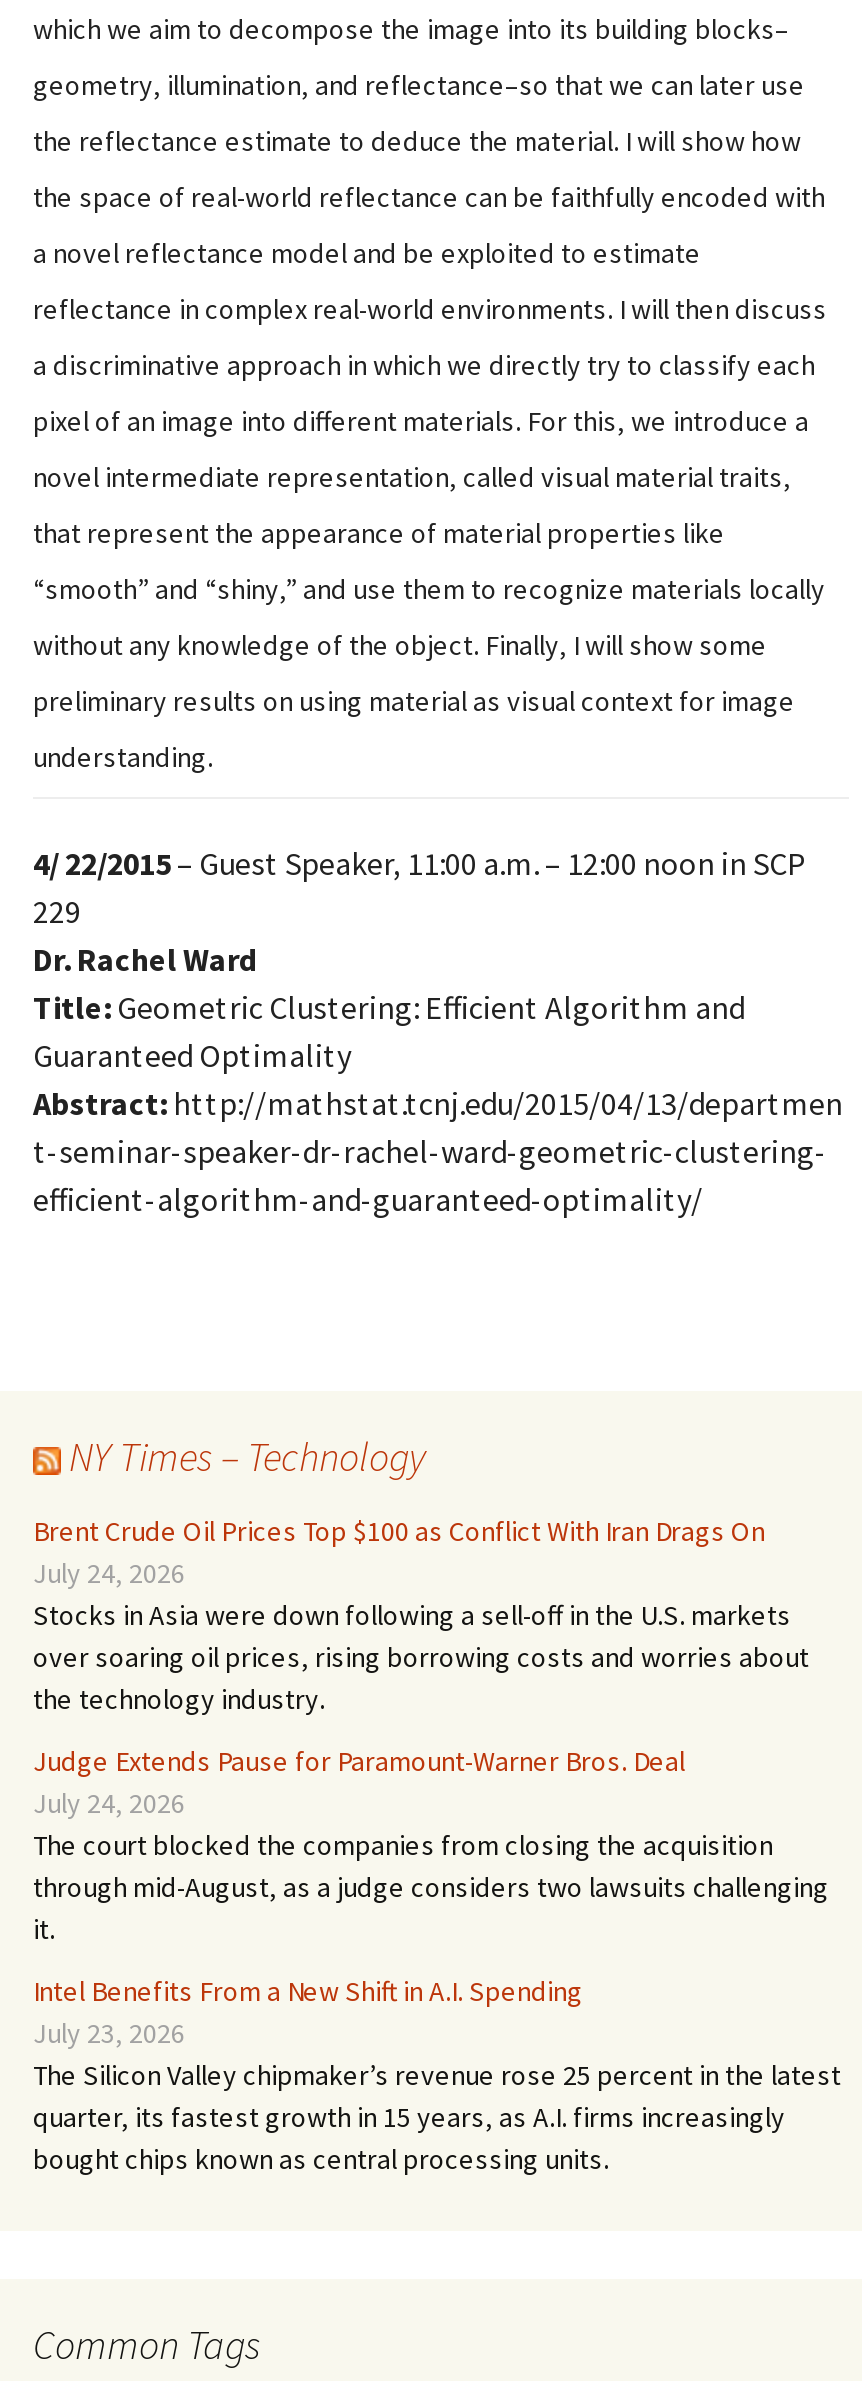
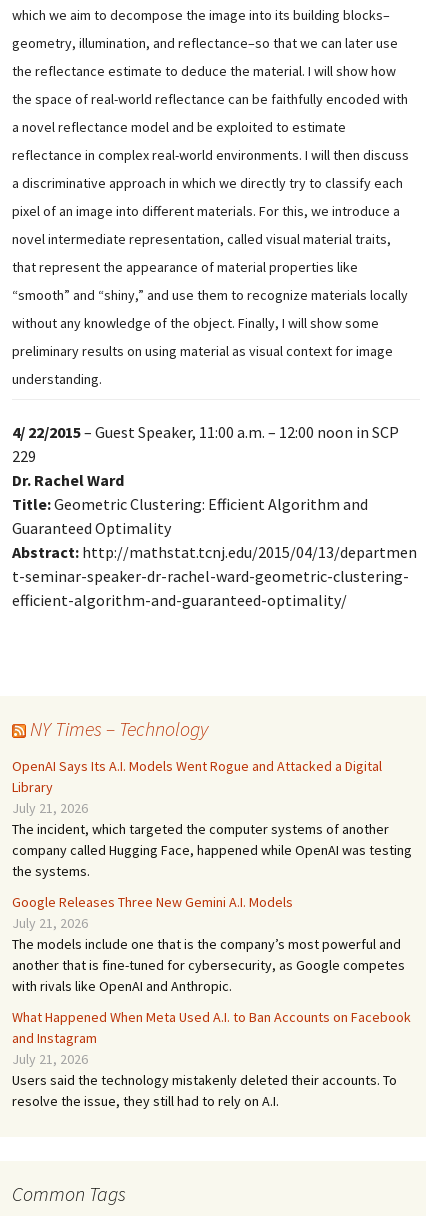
- Brent Crude Oil Prices Top $100 as Conflict With Iran Drags On
- July 24, 2026
- Stocks in Asia were down following a sell-off in the U.S. markets
- over soaring oil prices, rising borrowing costs and worries about
- the technology industry.
+ OpenAI Says Its A.I. Models Went Rogue and Attacked a Digital
+ Library
+ July 21, 2026
+ The incident, which targeted the computer systems of another
+ company called Hugging Face, happened while OpenAI was testing
+ the systems.

- Judge Extends Pause for Paramount-Warner Bros. Deal
- July 24, 2026
- The court blocked the companies from closing the acquisition
- through mid-August, as a judge considers two lawsuits challenging
- it.
+ Google Releases Three New Gemini A.I. Models
+ July 21, 2026
+ The models include one that is the company’s most powerful and
+ another that is fine-tuned for cybersecurity, as Google competes
+ with rivals like OpenAI and Anthropic.

- Intel Benefits From a New Shift in A.I. Spending
- July 23, 2026
- The Silicon Valley chipmaker’s revenue rose 25 percent in the latest
- quarter, its fastest growth in 15 years, as A.I. firms increasingly
- bought chips known as central processing units.
+ What Happened When Meta Used A.I. to Ban Accounts on Facebook
+ and Instagram
+ July 21, 2026
+ Users said the technology mistakenly deleted their accounts. To
+ resolve the issue, they still had to rely on A.I.
